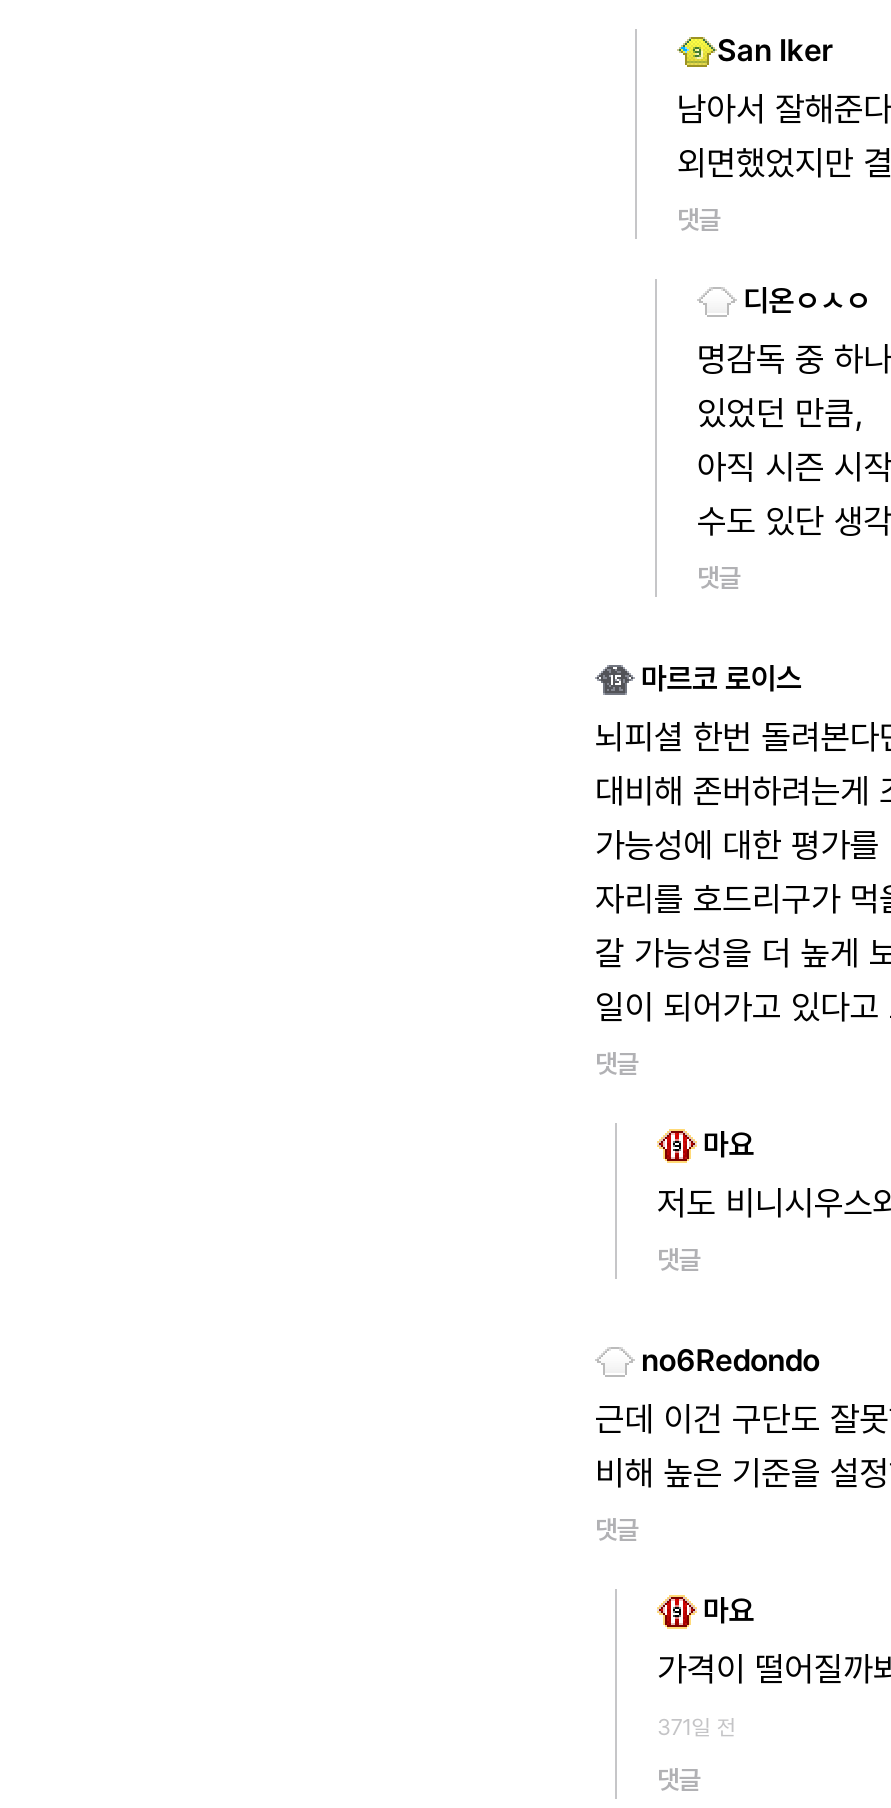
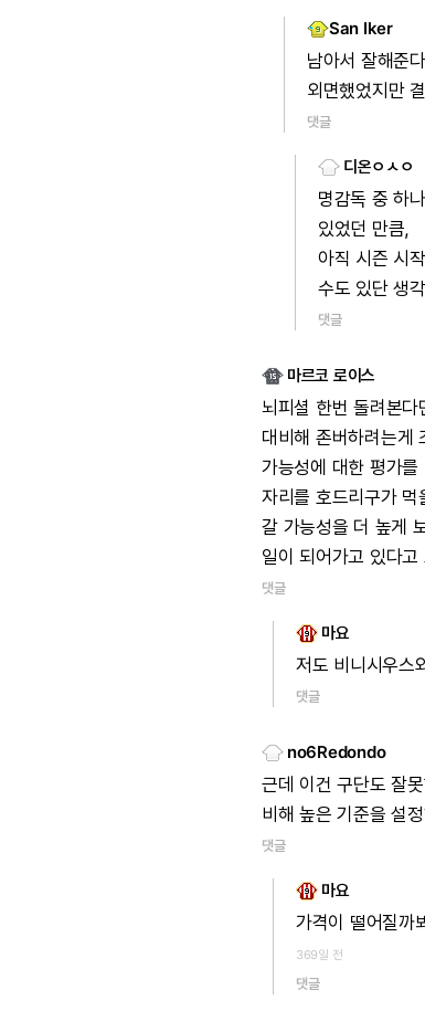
- 371일 전
+ 369일 전
